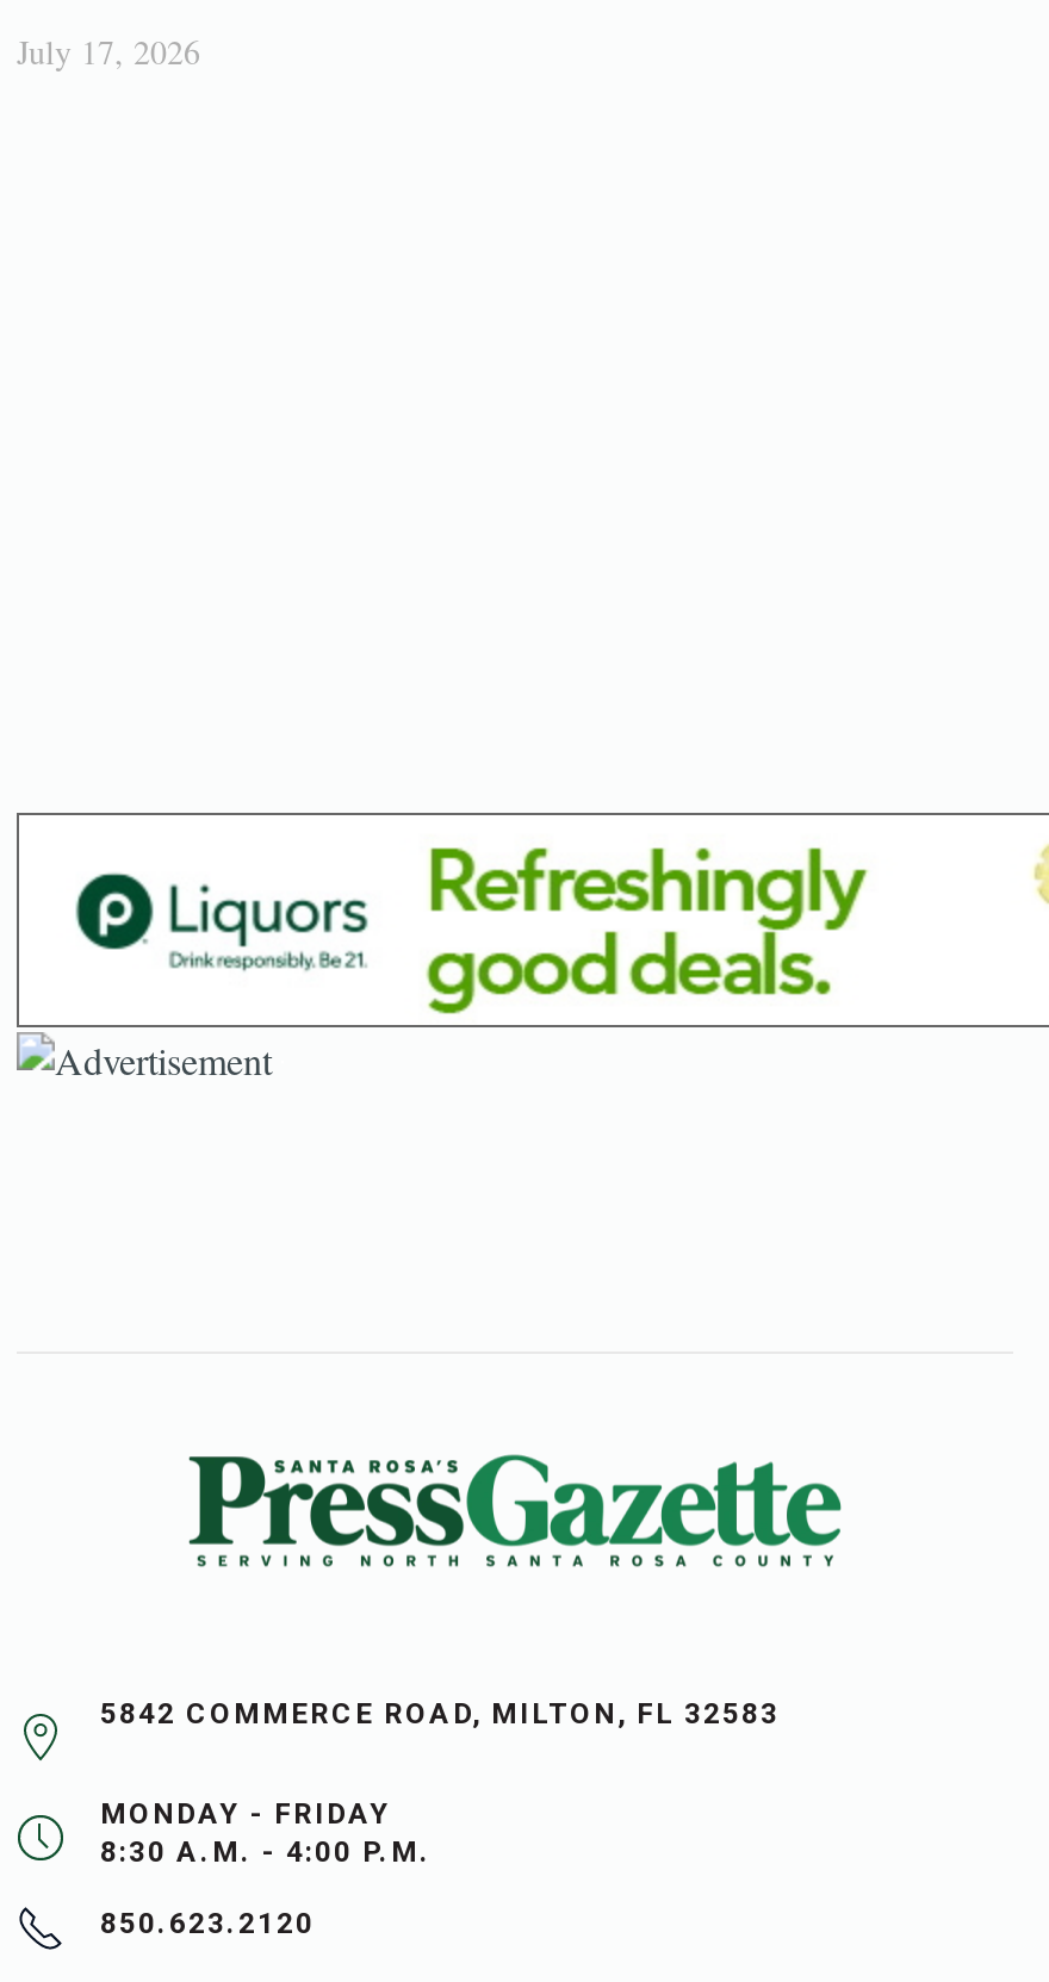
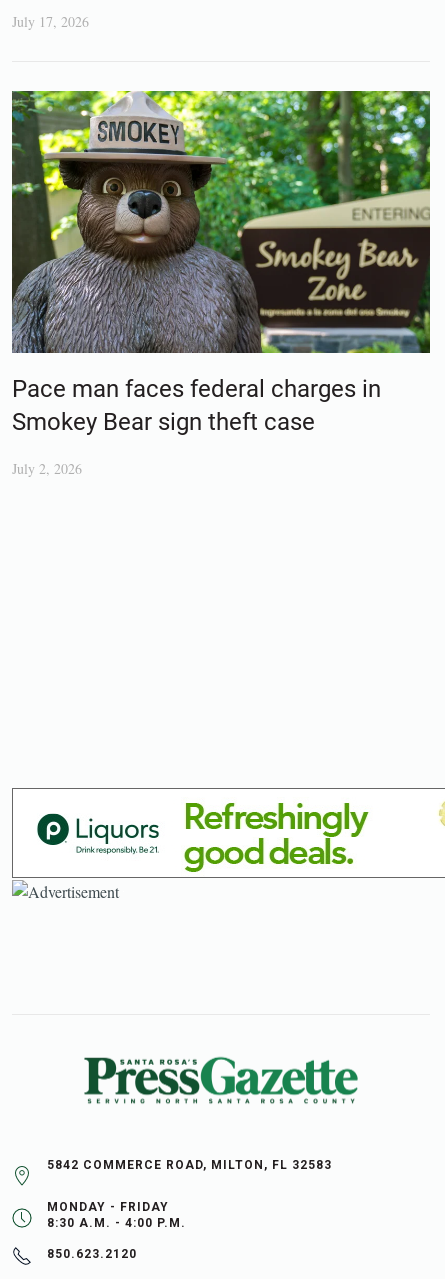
+ [image]
+ Pace man faces federal charges in
+ Smokey Bear sign theft case
+ July 2, 2026
